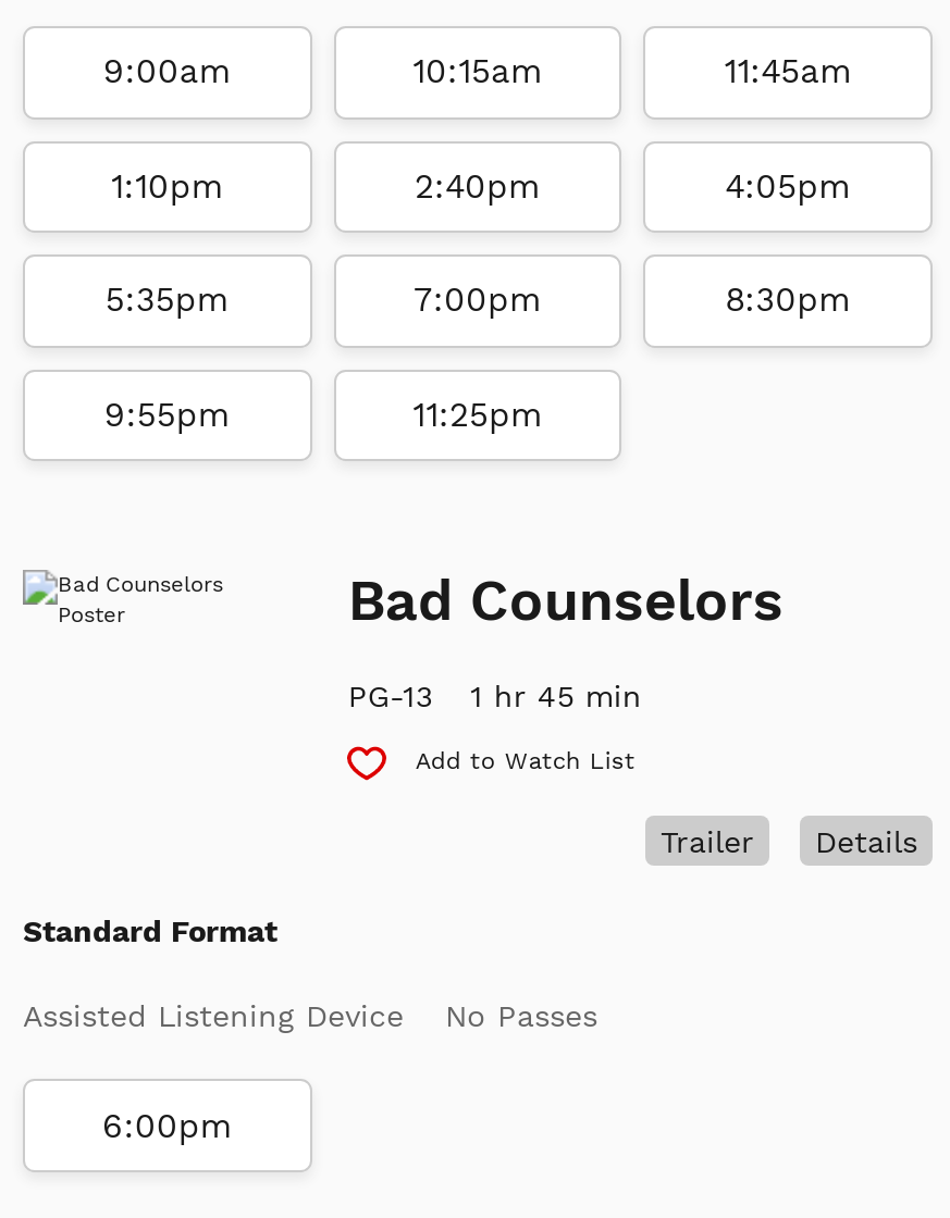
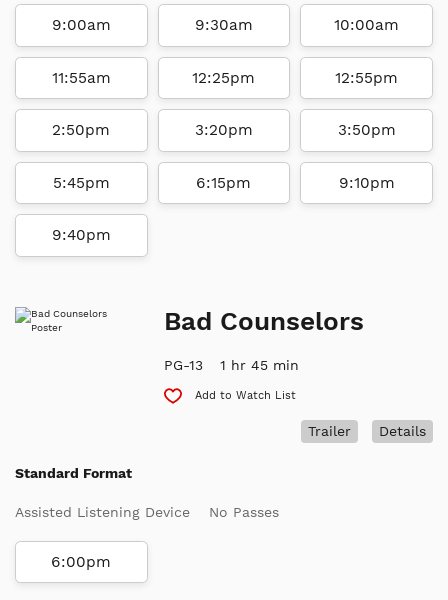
- 10:15am
- 11:45am
- 1:10pm
- 2:40pm
- 4:05pm
- 5:35pm
- 7:00pm
- 8:30pm
- 9:55pm
- 11:25pm
+ 9:30am
+ 10:00am
+ 11:55am
+ 12:25pm
+ 12:55pm
+ 2:50pm
+ 3:20pm
+ 3:50pm
+ 5:45pm
+ 6:15pm
+ 9:10pm
+ 9:40pm
